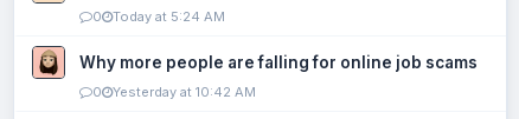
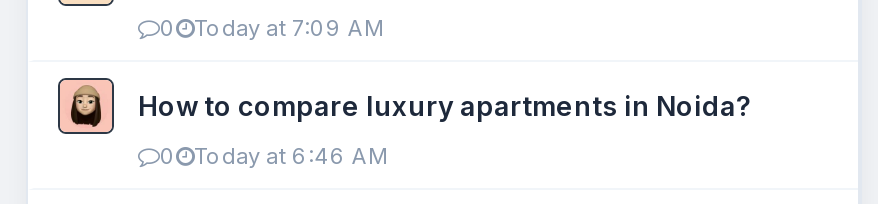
- 0 Today at 5:24 AM
+ 0 Today at 7:09 AM

- Why more people are falling for online job scams
+ How to compare luxury apartments in Noida?

- Yesterday at 10:42 AM
+ Today at 6:46 AM
